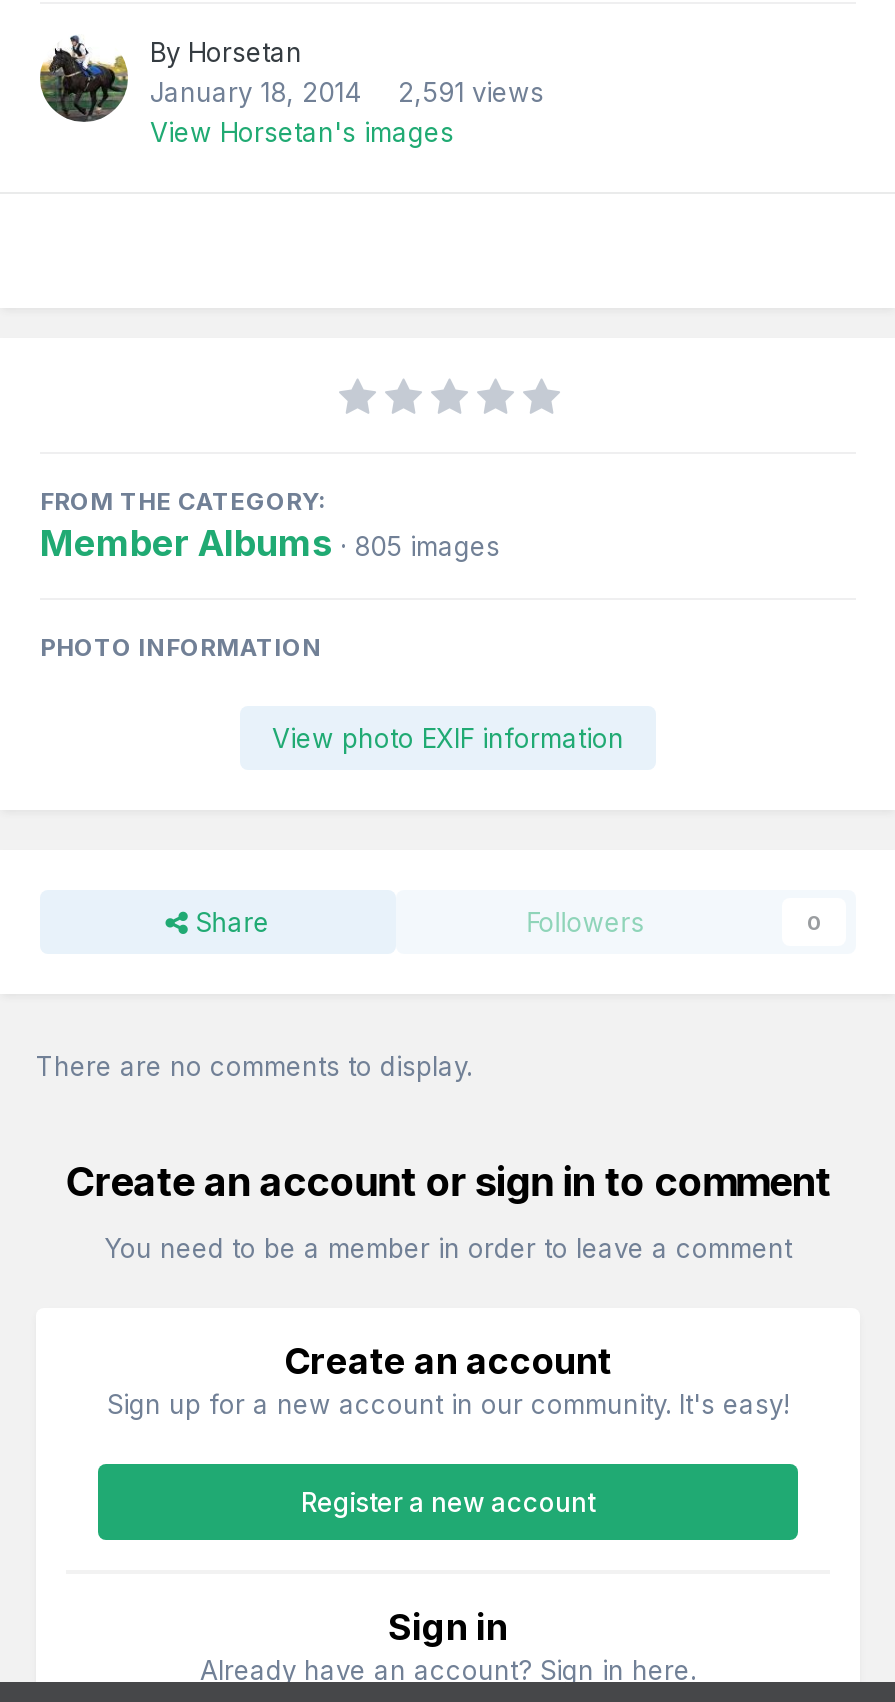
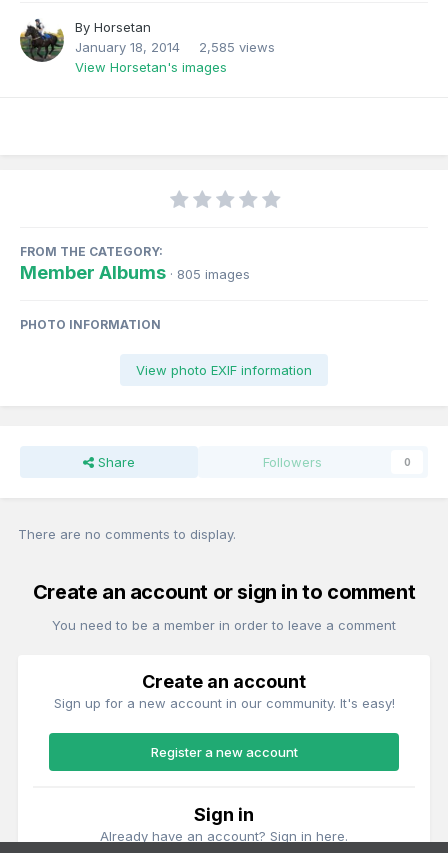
- January 18, 2014 2,591 views
+ January 18, 2014 2,585 views
